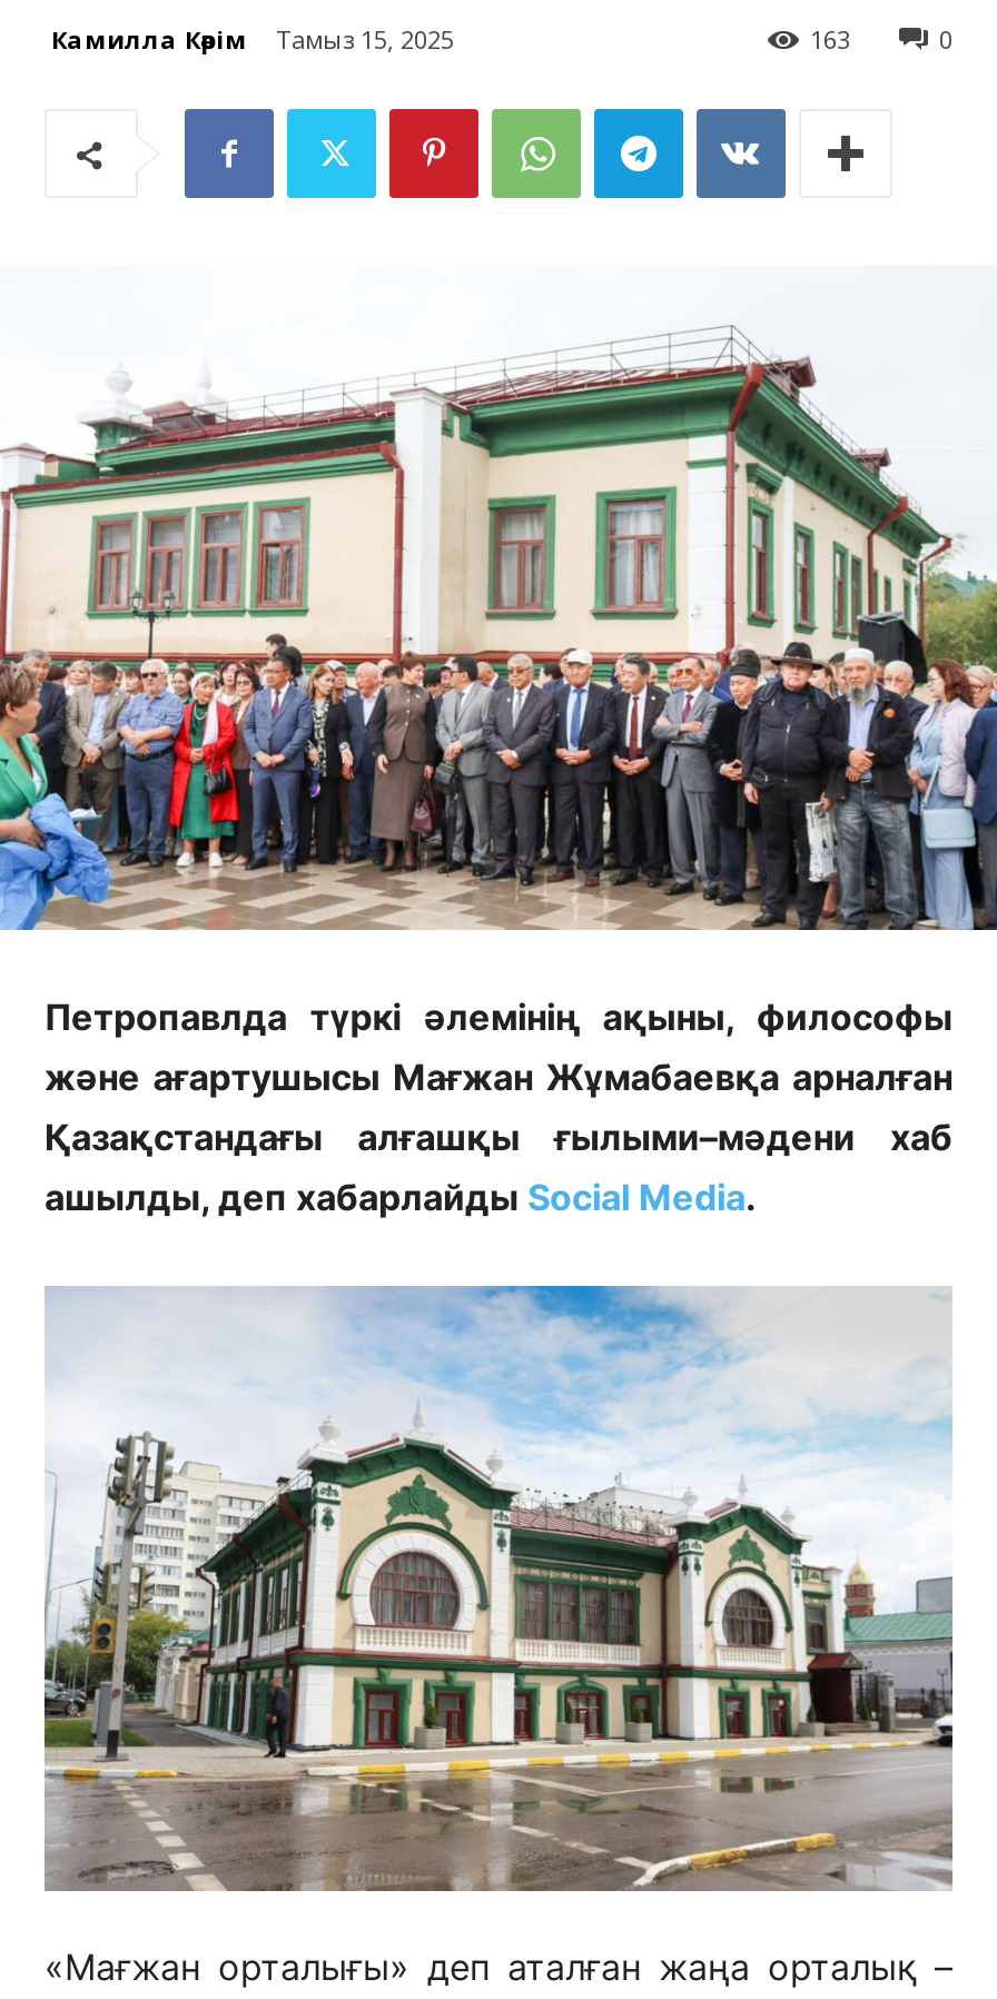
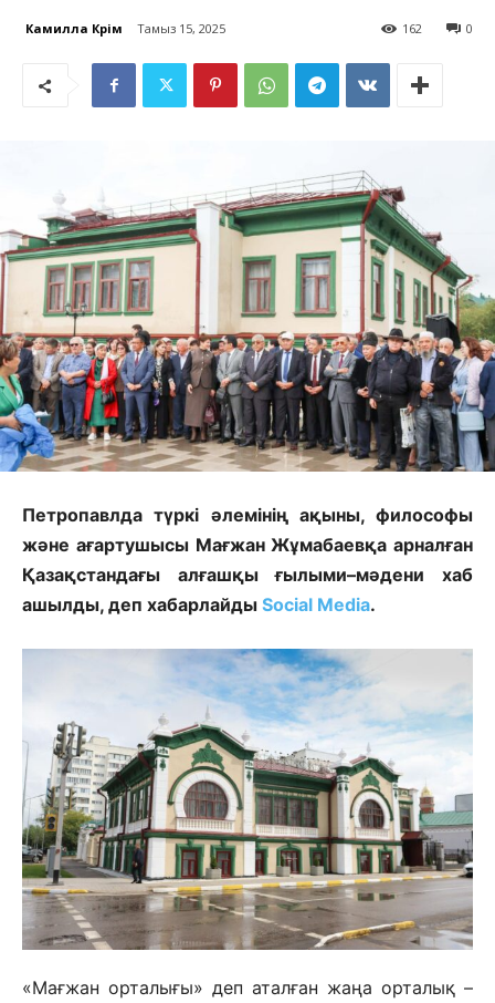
- 163
+ 162
